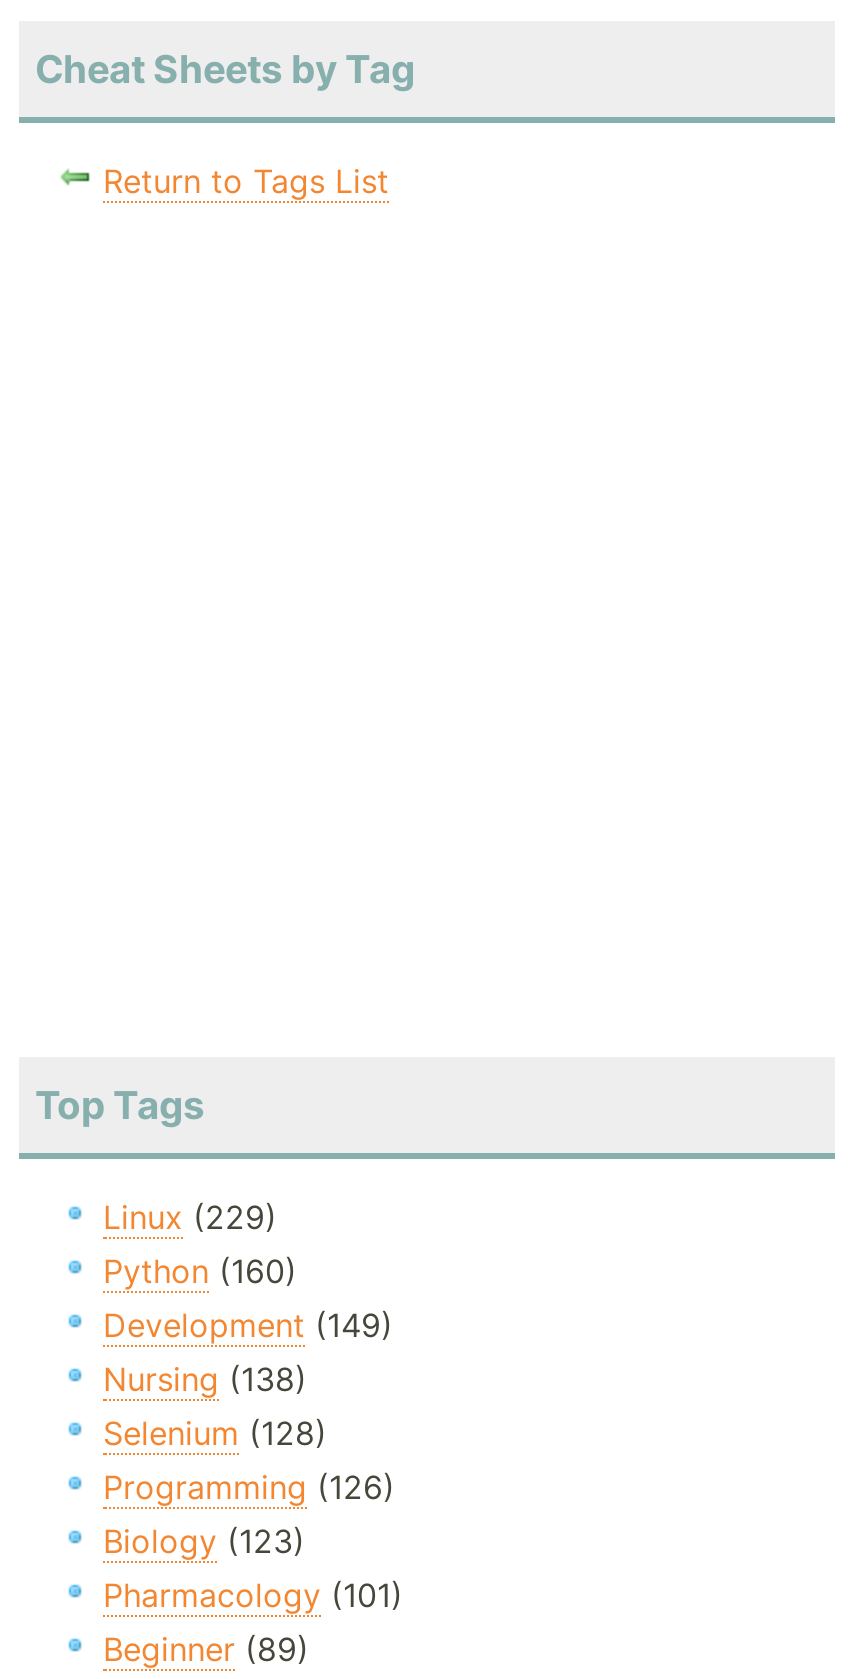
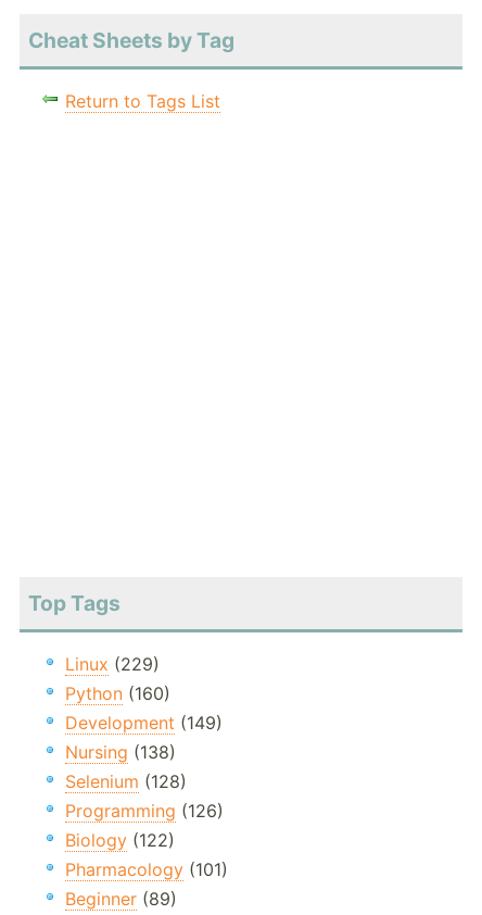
- Biology (123)
+ Biology (122)
